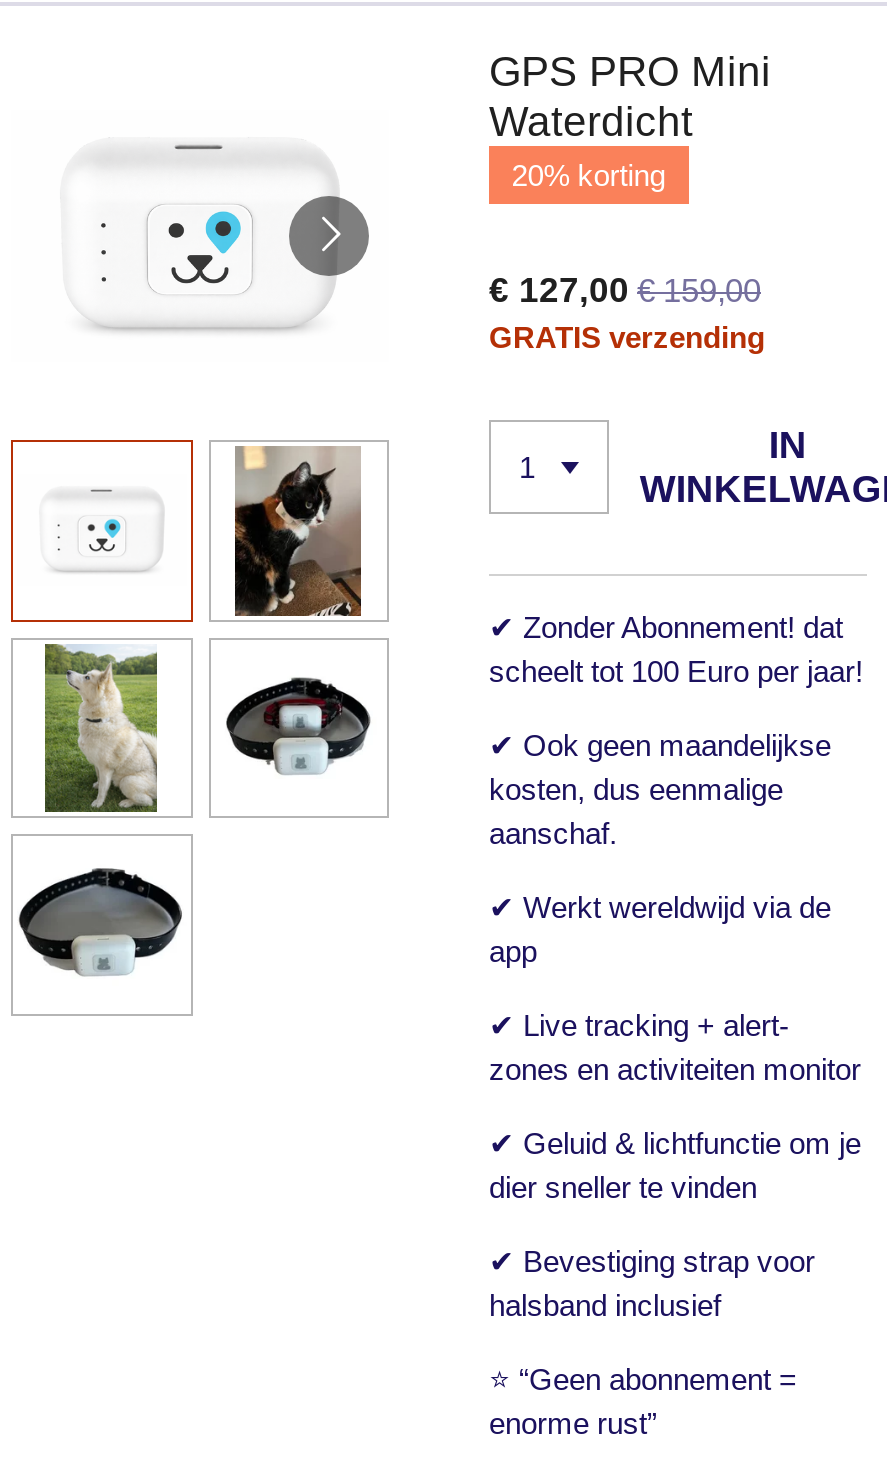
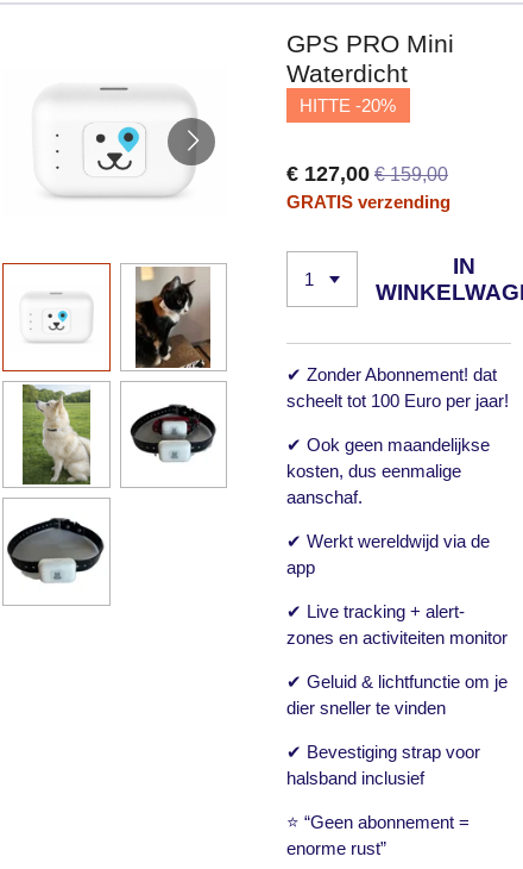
- 20% korting
+ HITTE -20%
